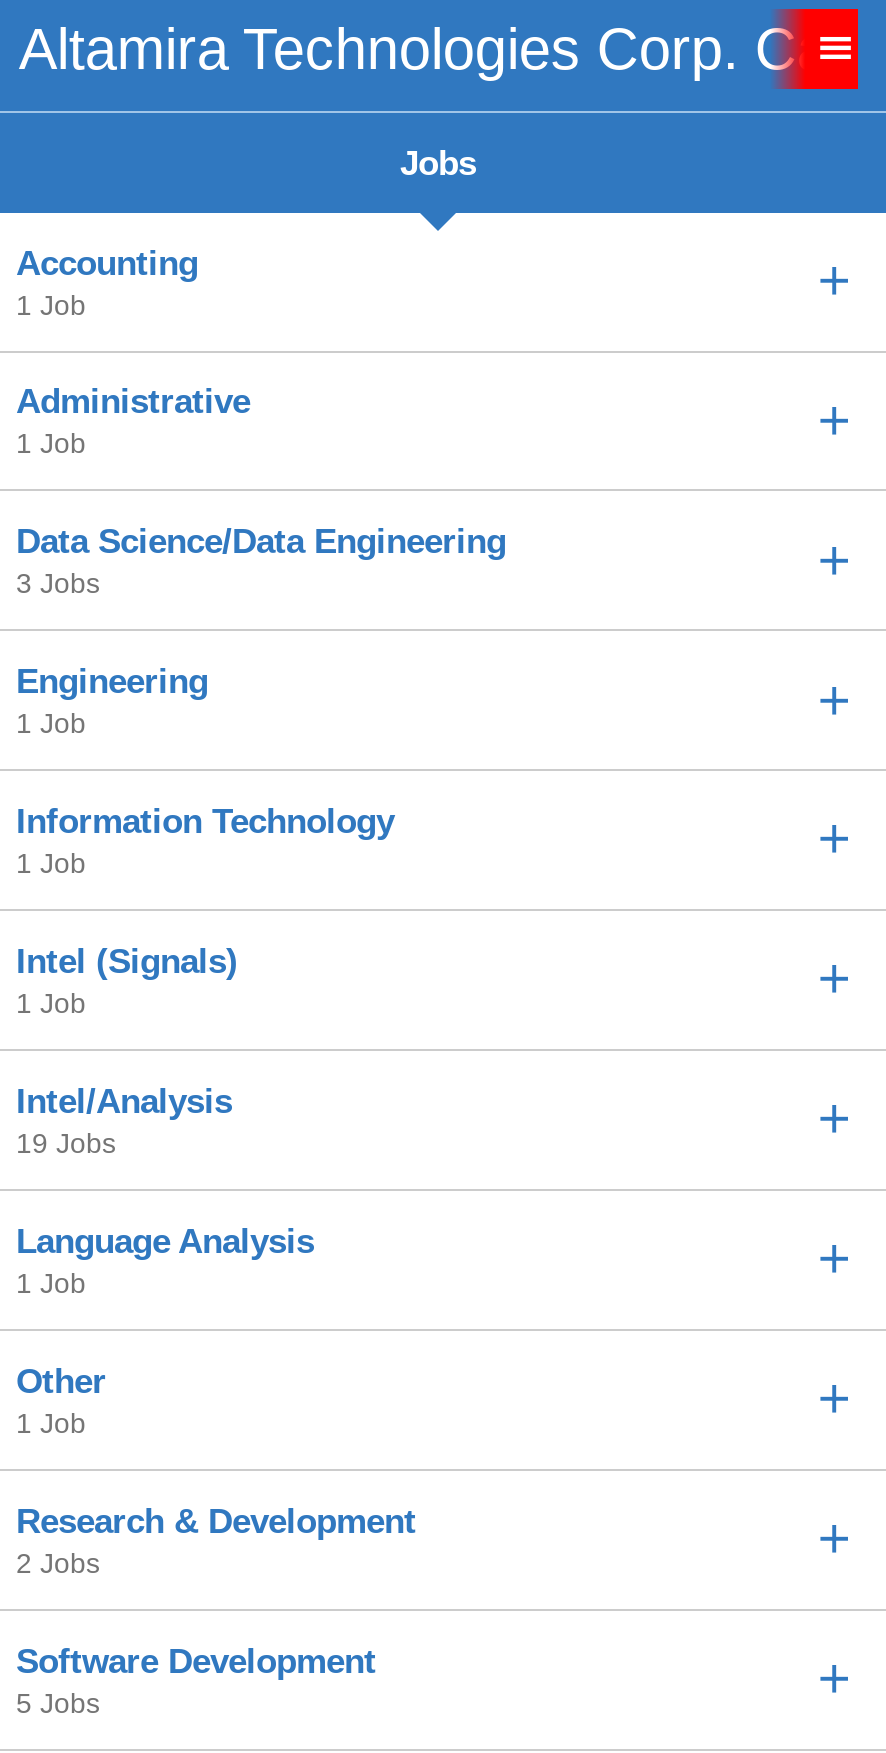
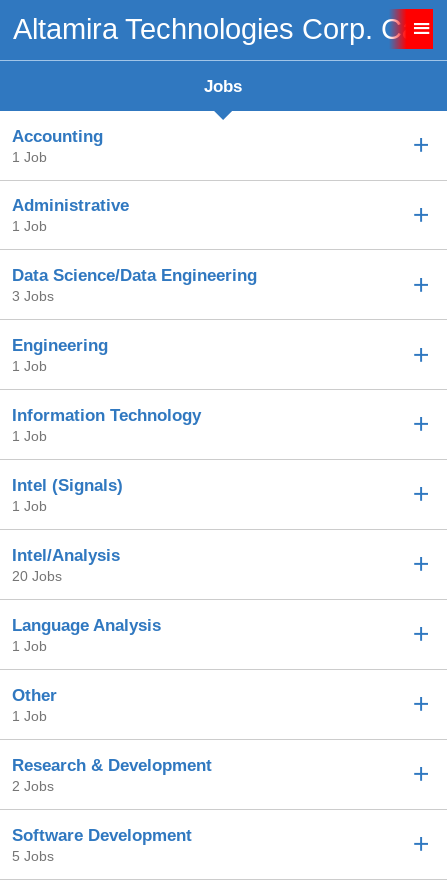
- 19 Jobs
+ 20 Jobs
